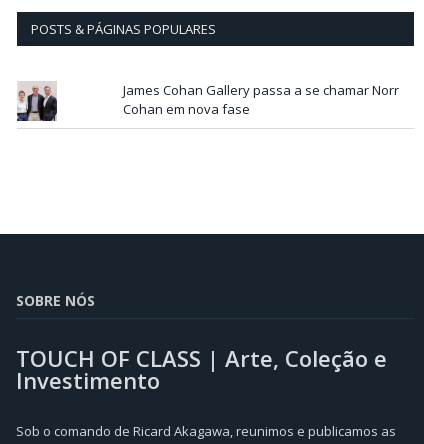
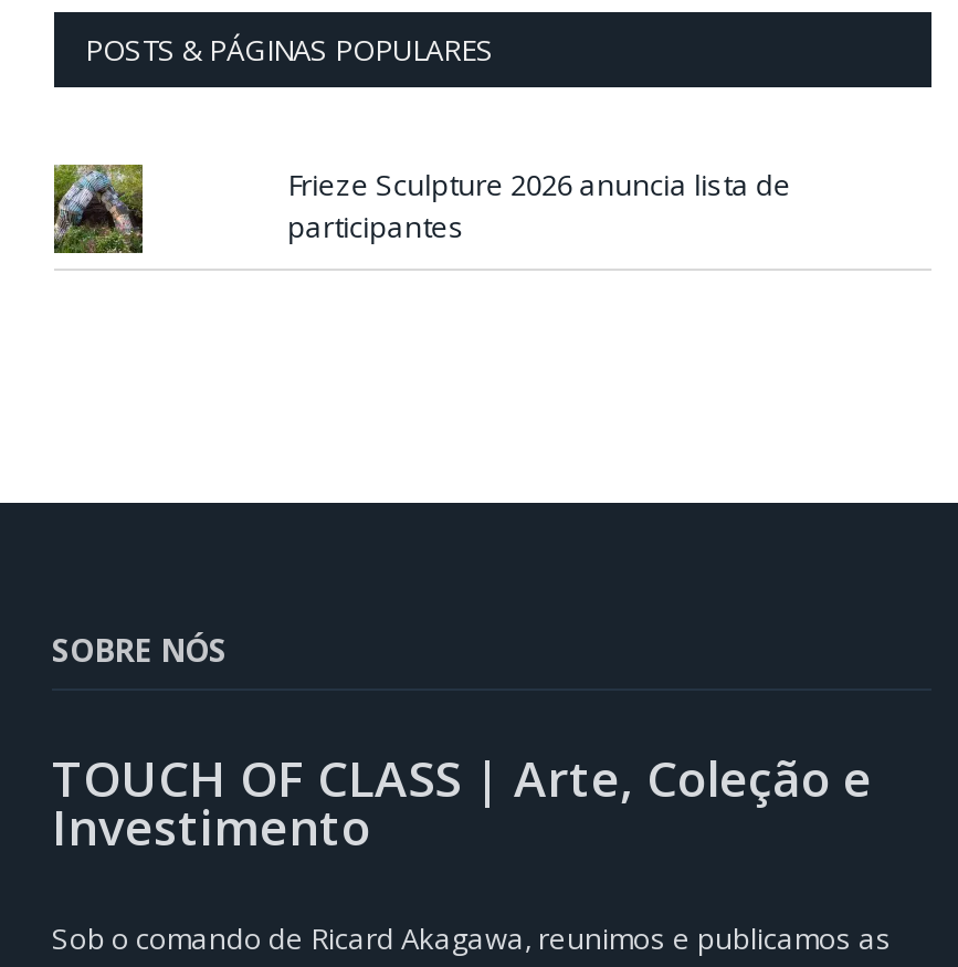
- [image]
+ [image]

- James Cohan Gallery passa a se chamar Norr
- Cohan em nova fase
+ Frieze Sculpture 2026 anuncia lista de
+ participantes
